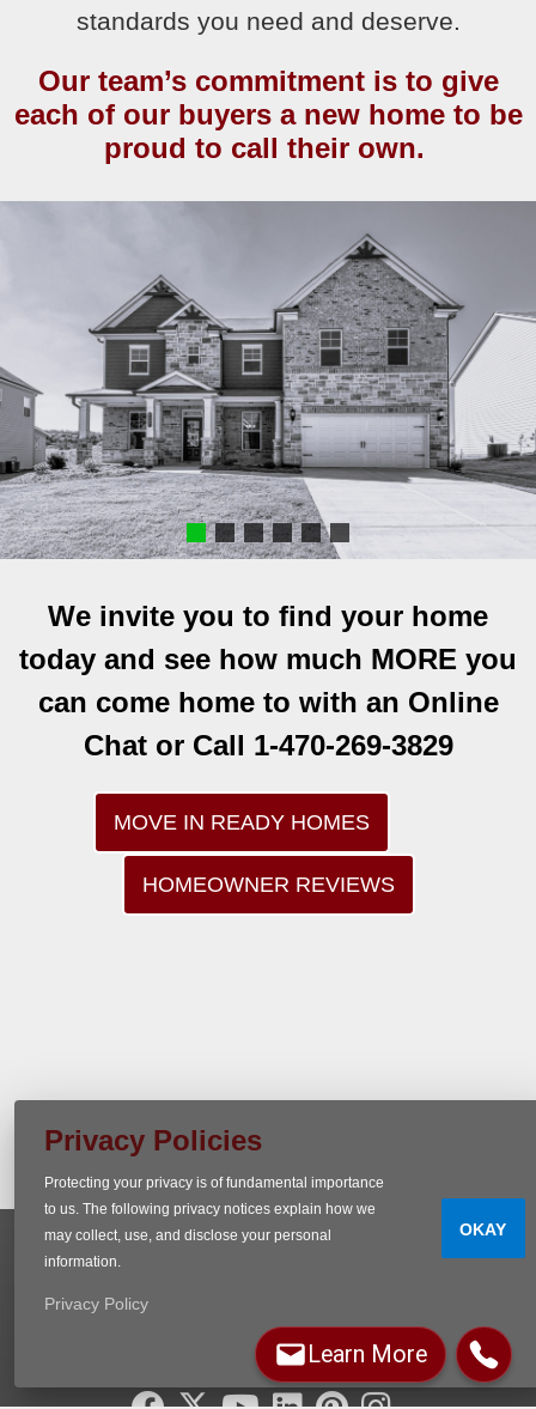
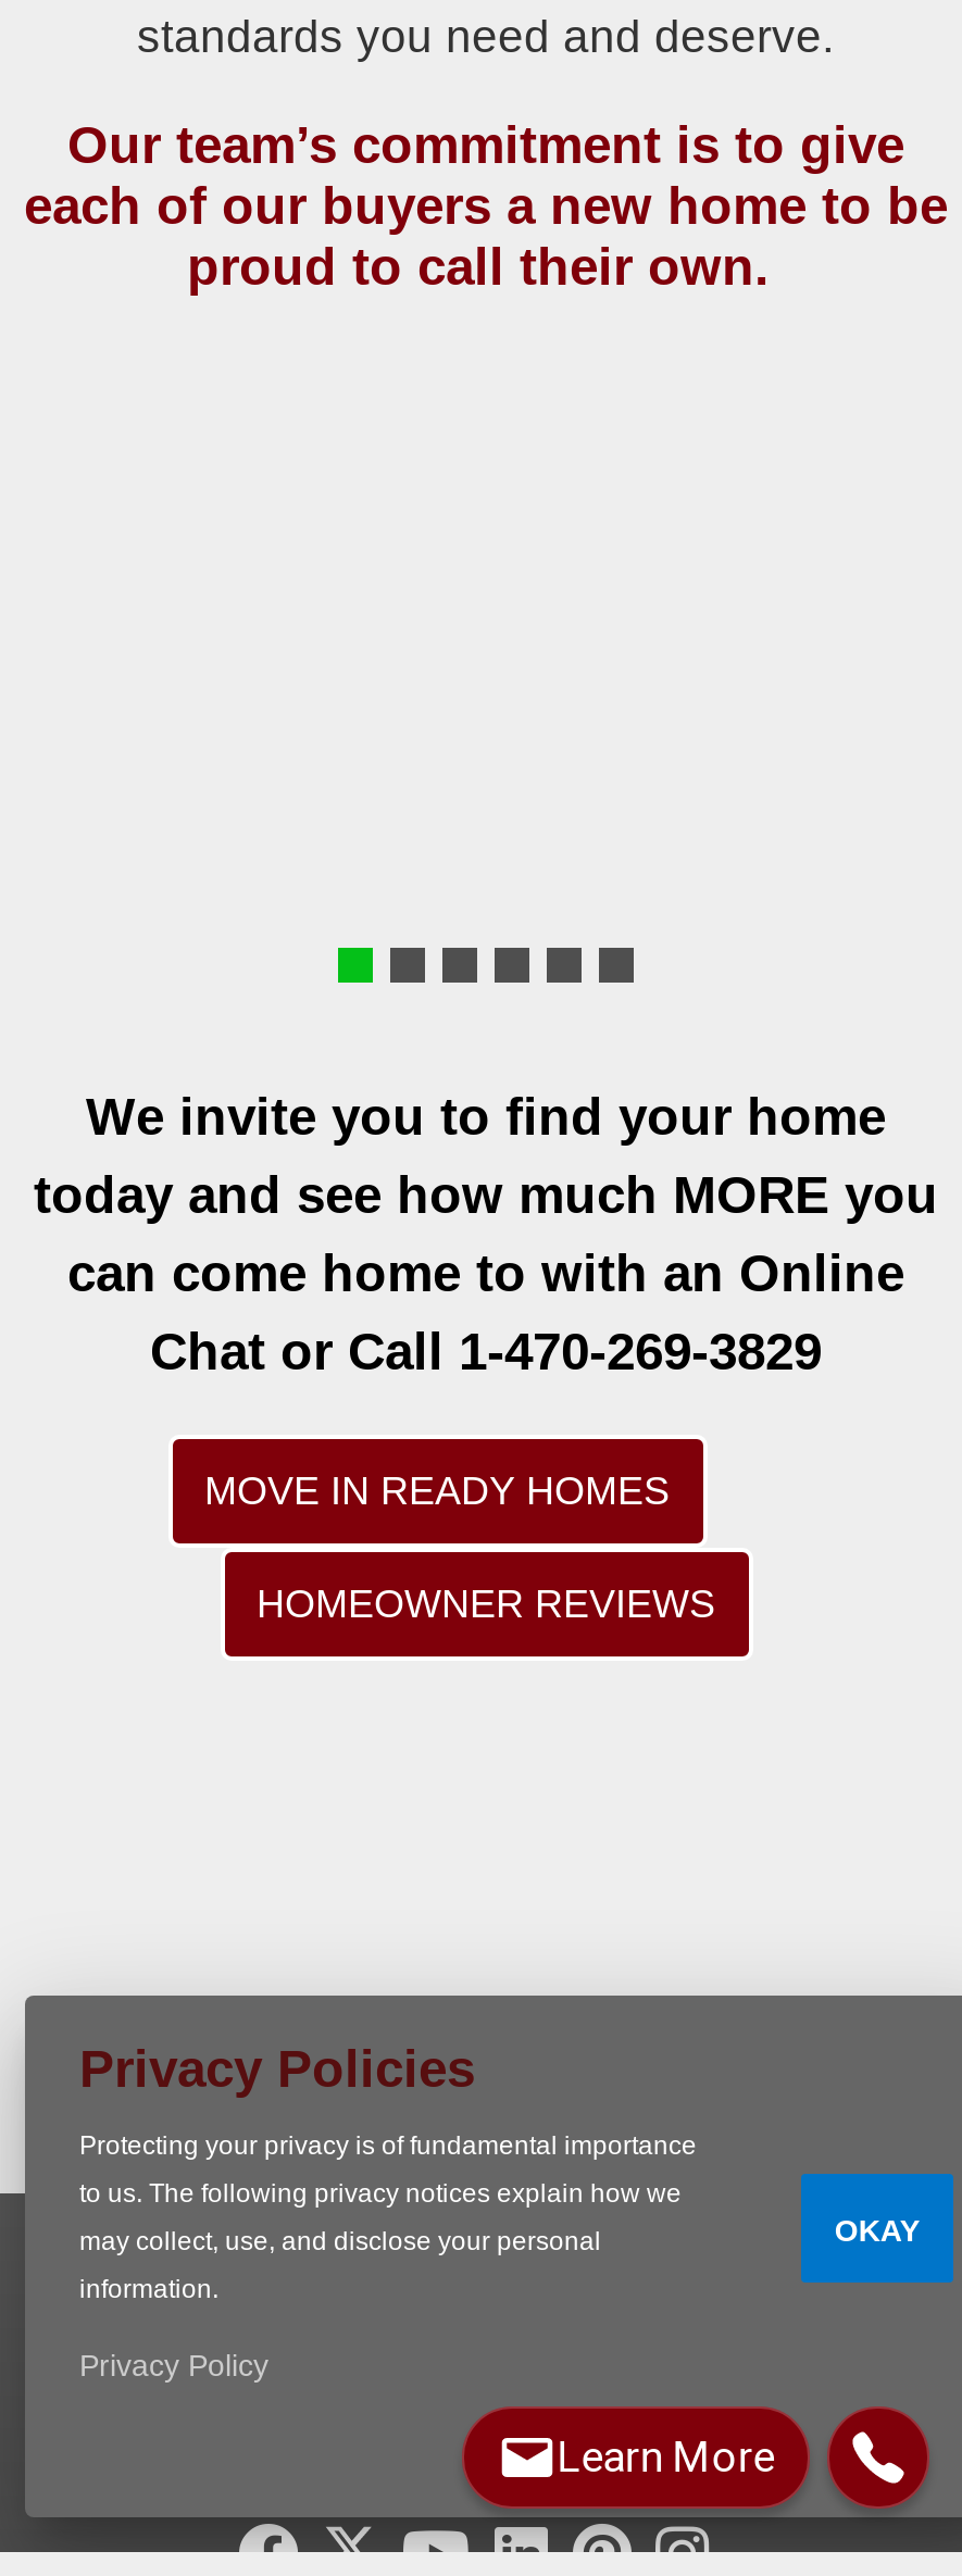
- [image]
